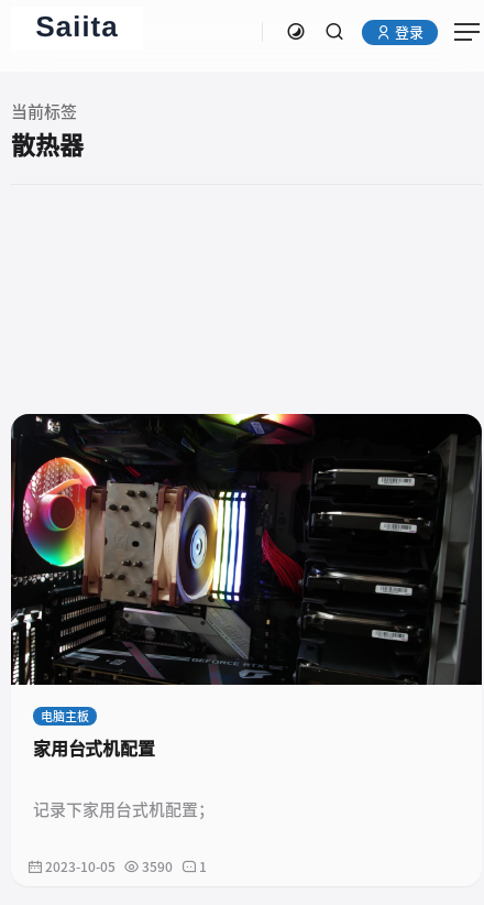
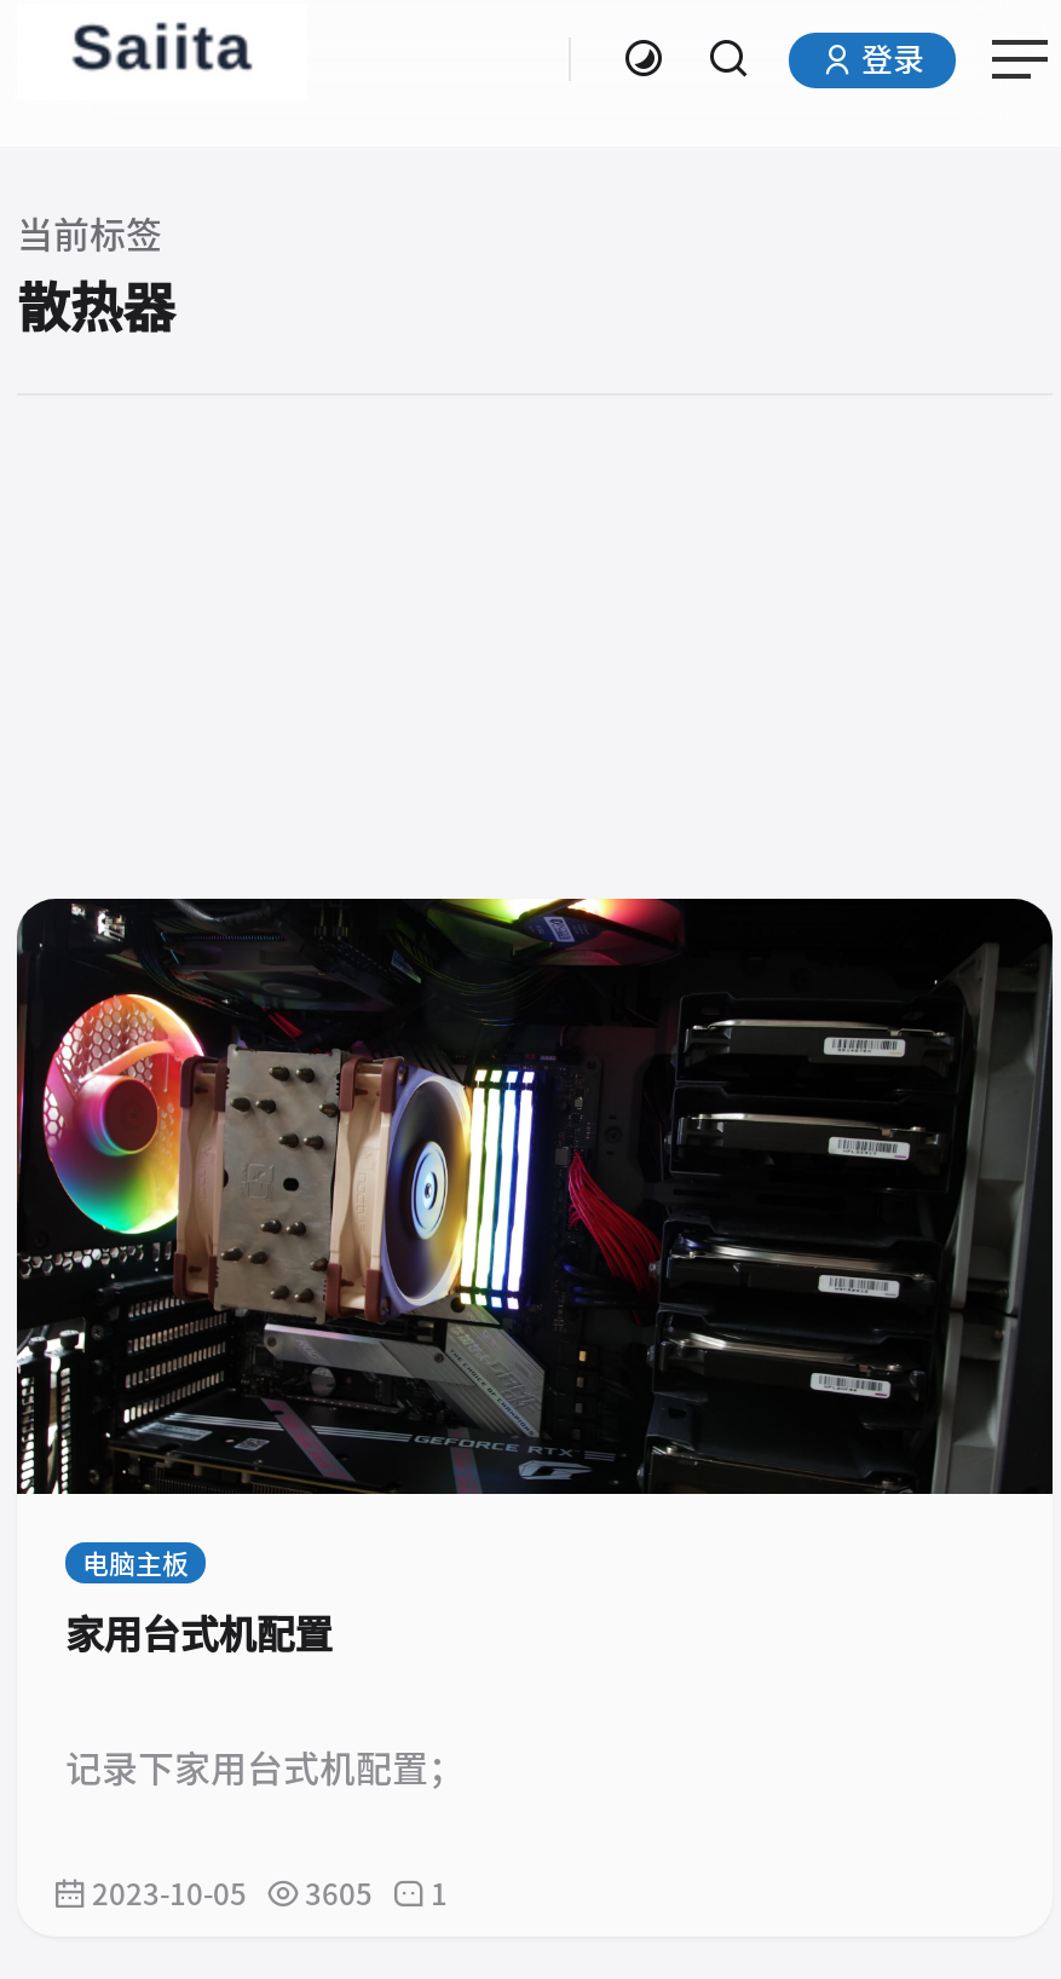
- 2023-10-05 3590 1
+ 2023-10-05 3605 1
